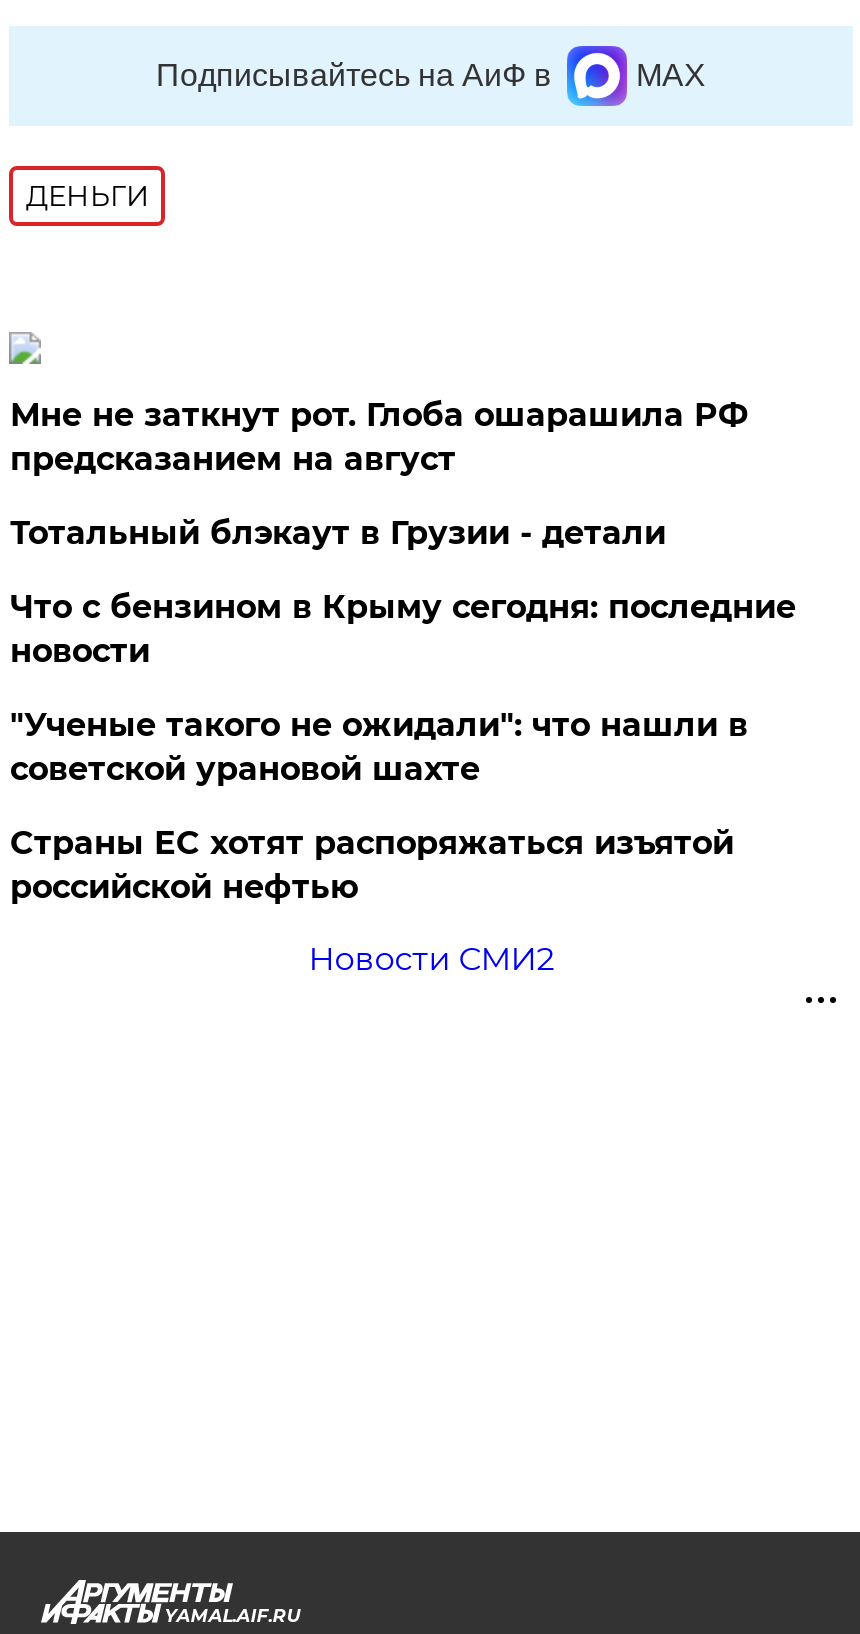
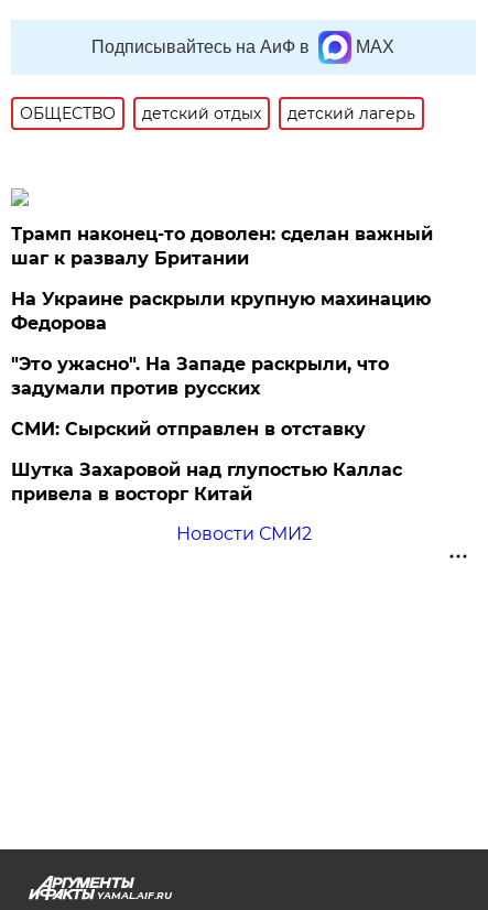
- ДЕНЬГИ
+ ОБЩЕСТВО
+ детский отдых
+ детский лагерь

- Мне не заткнут рот. Глоба ошарашила РФ
- предсказанием на август
+ Трамп наконец-то доволен: сделан важный
+ шаг к развалу Британии

- Тотальный блэкаут в Грузии - детали
+ На Украине раскрыли крупную махинацию
+ Федорова

- Что с бензином в Крыму сегодня: последние
- новости
+ "Это ужасно". На Западе раскрыли, что
+ задумали против русских

- "Ученые такого не ожидали": что нашли в
- советской урановой шахте
+ СМИ: Сырский отправлен в отставку

- Страны ЕС хотят распоряжаться изъятой
- российской нефтью
+ Шутка Захаровой над глупостью Каллас
+ привела в восторг Китай
